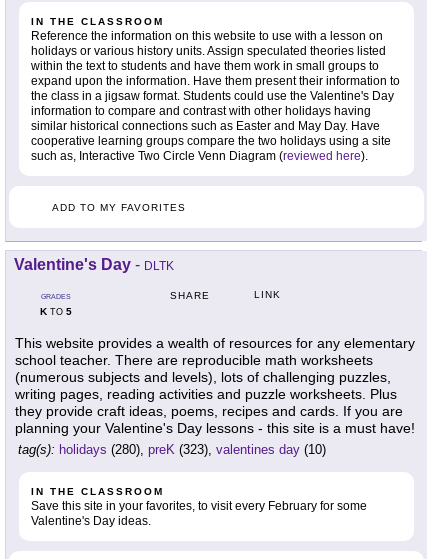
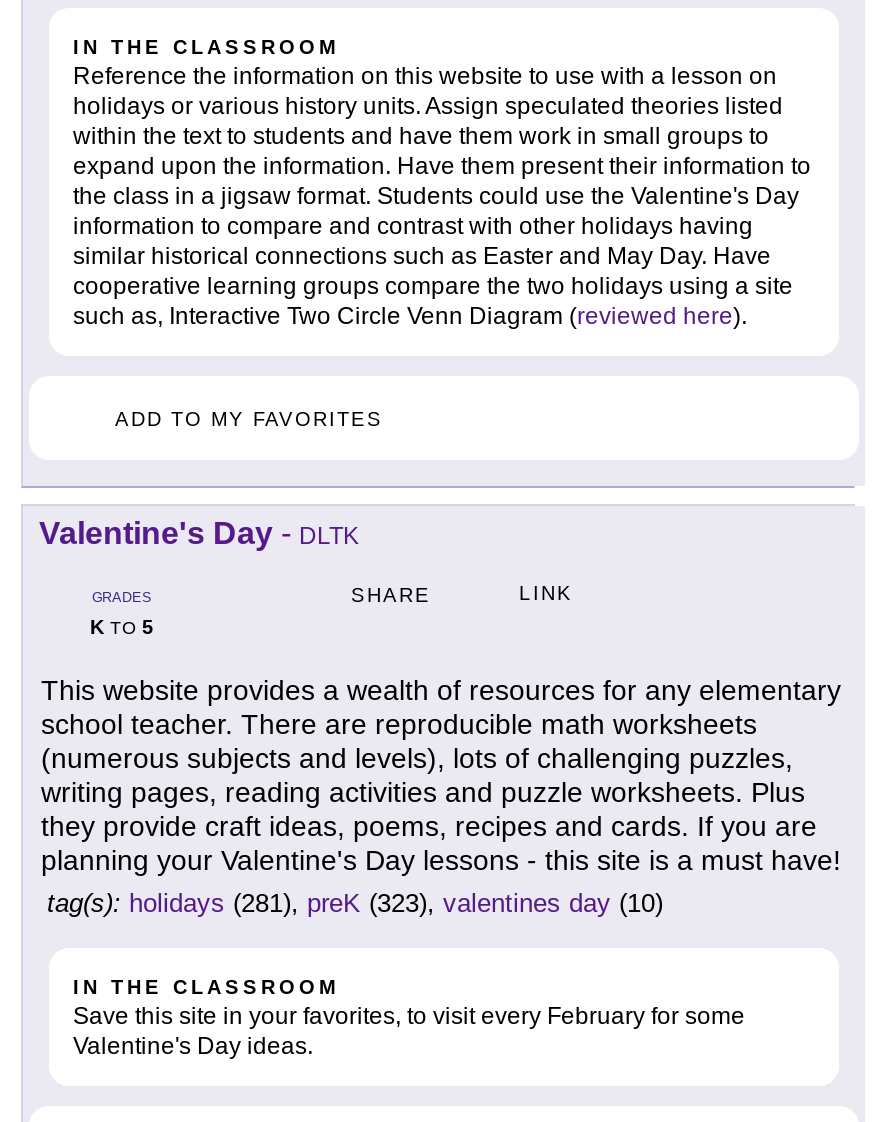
- tag(s): holidays (280), preK (323), valentines day (10)
+ tag(s): holidays (281), preK (323), valentines day (10)
